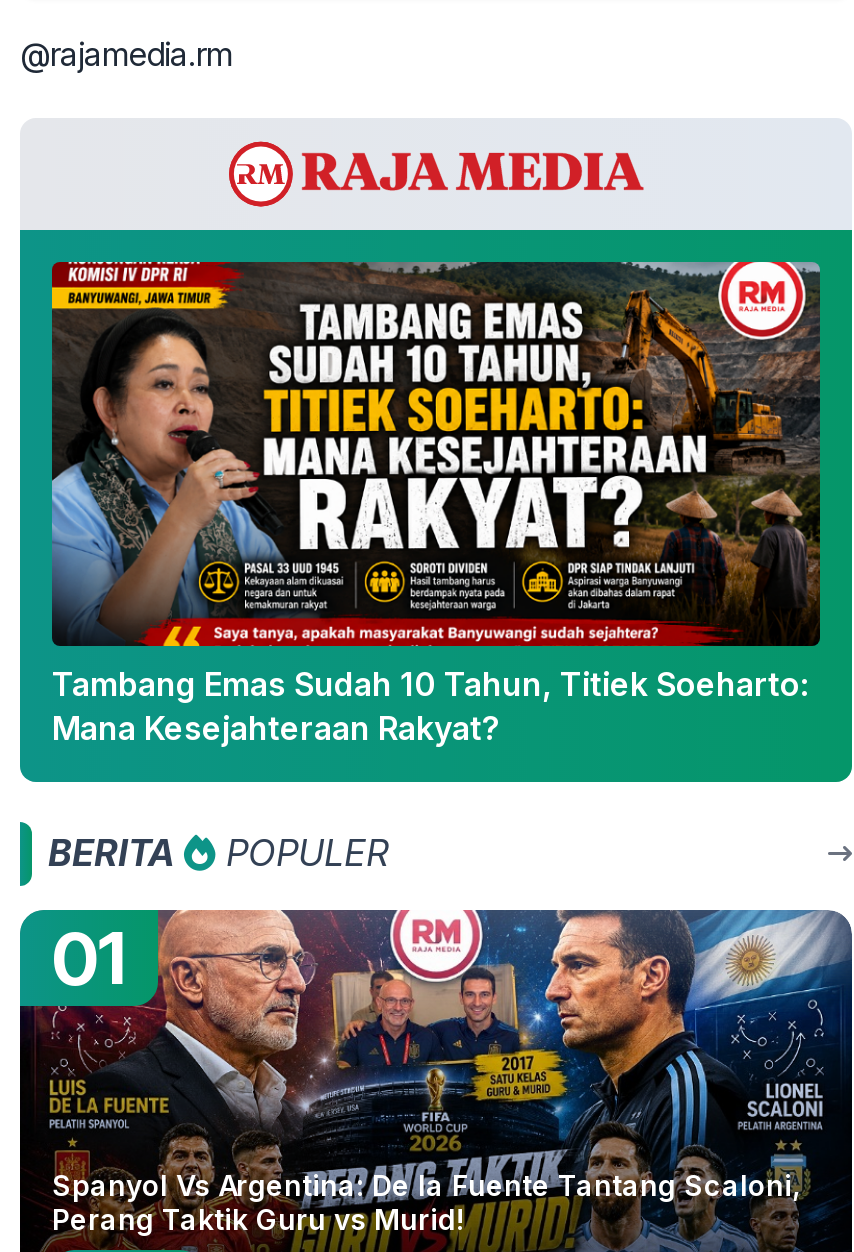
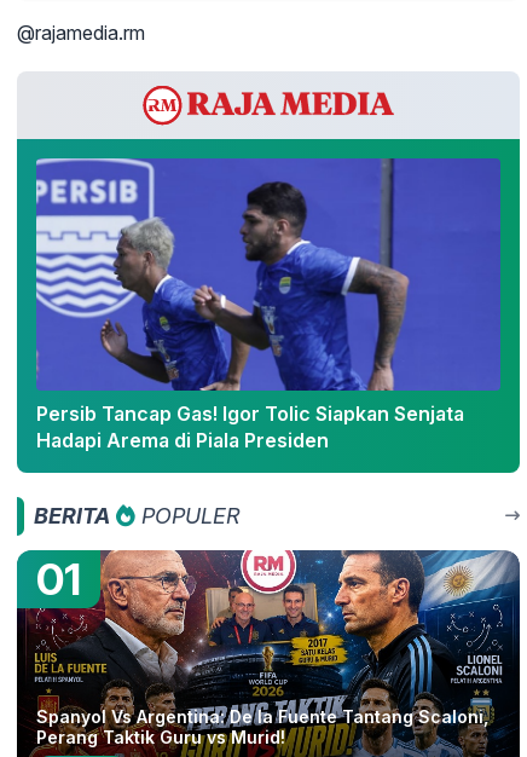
- [image]
- Tambang Emas Sudah 10 Tahun, Titiek Soeharto:
- Mana Kesejahteraan Rakyat?
+ [image]
+ Persib Tancap Gas! Igor Tolic Siapkan Senjata
+ Hadapi Arema di Piala Presiden
